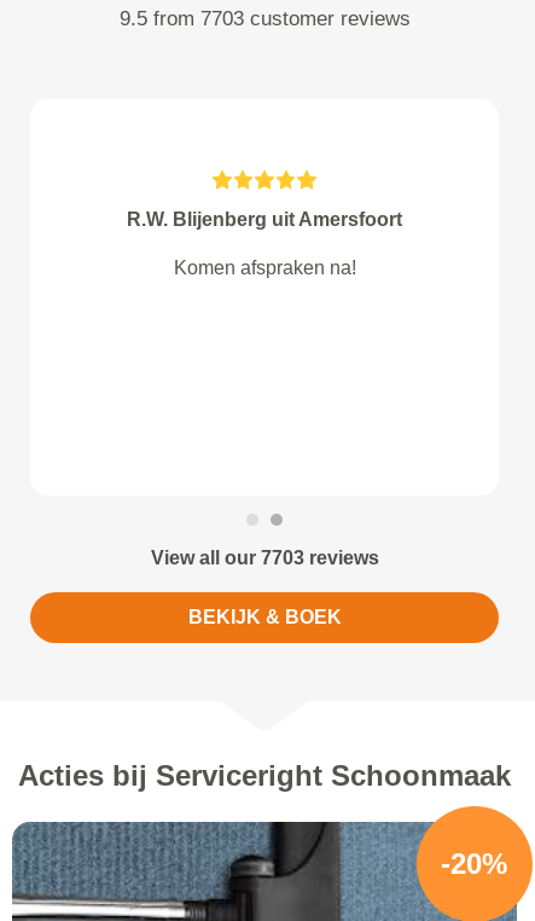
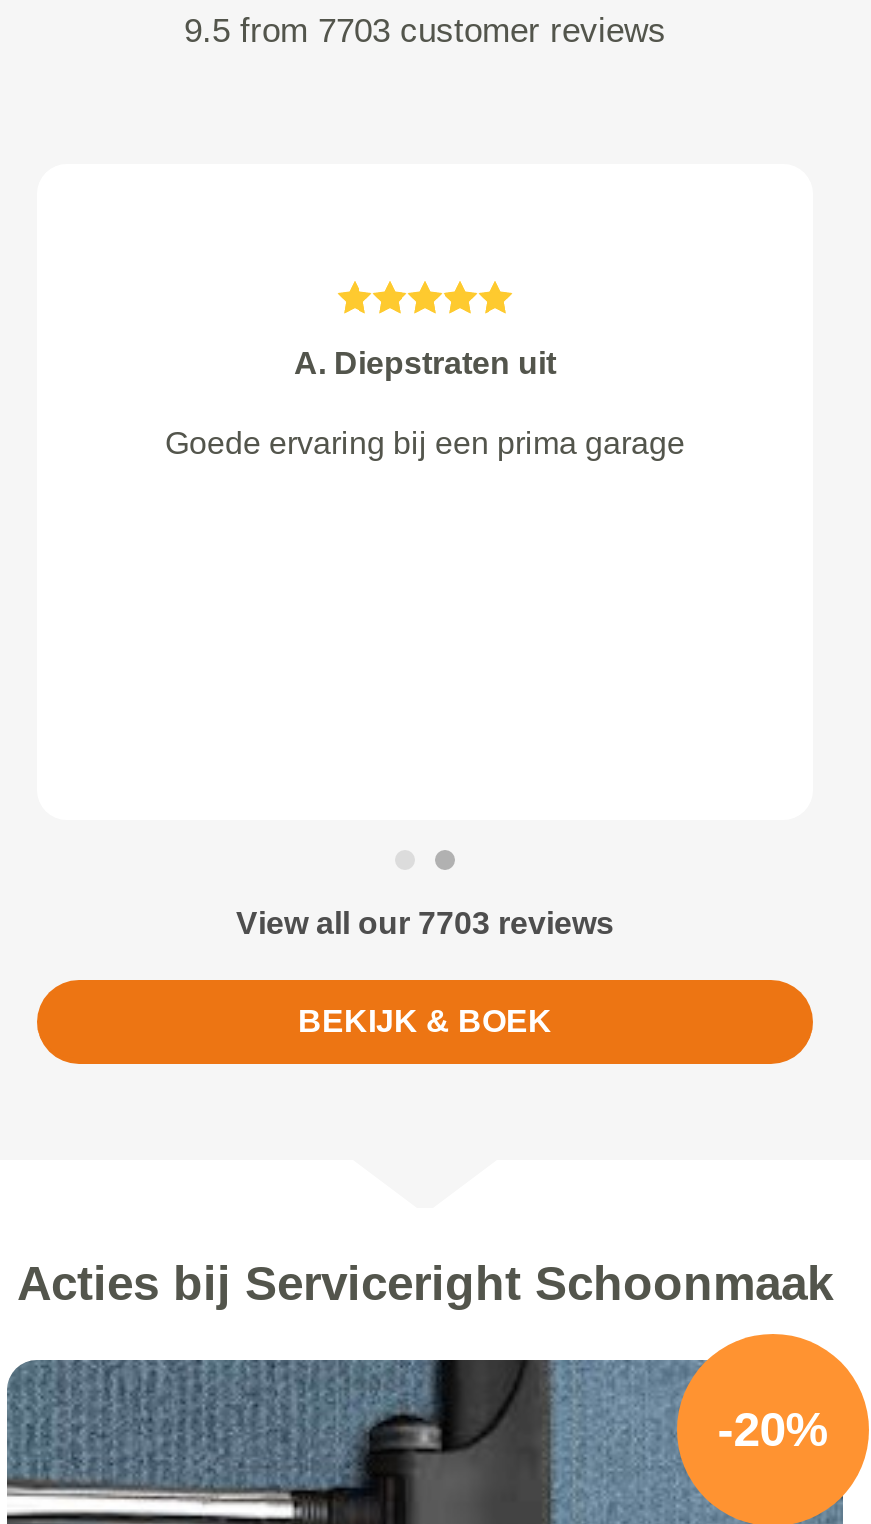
- R.W. Blijenberg uit Amersfoort
+ A. Diepstraten uit

- Komen afspraken na!
+ Goede ervaring bij een prima garage
